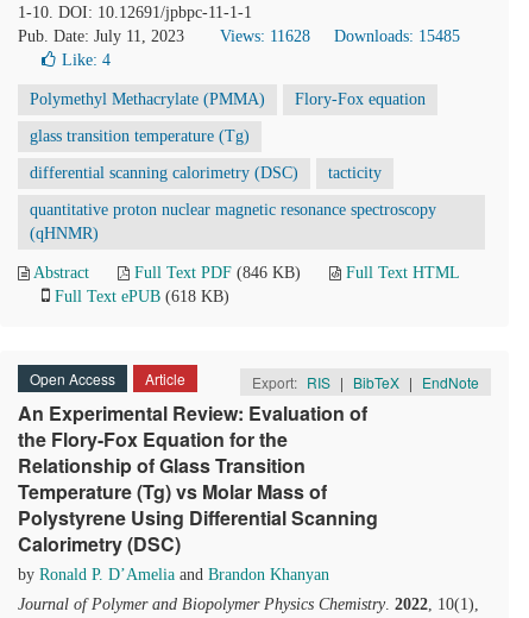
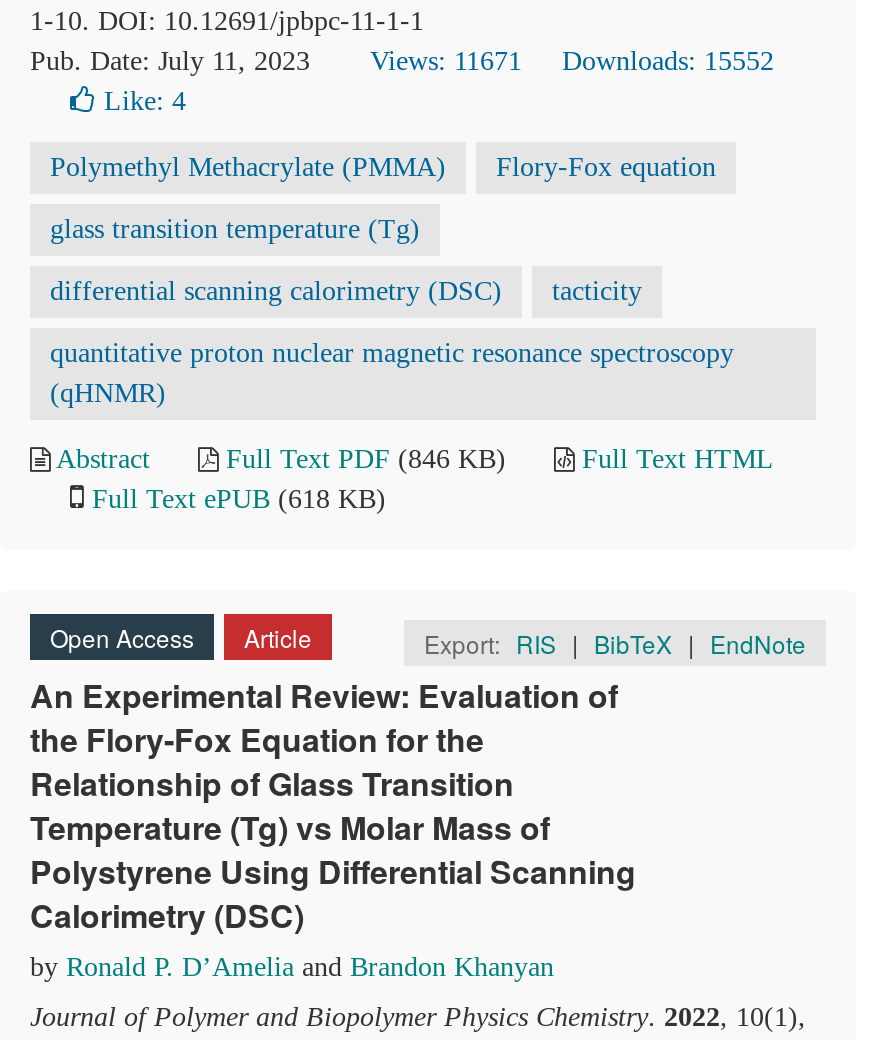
- Views: 11628
+ Views: 11671

- Downloads: 15485
+ Downloads: 15552
